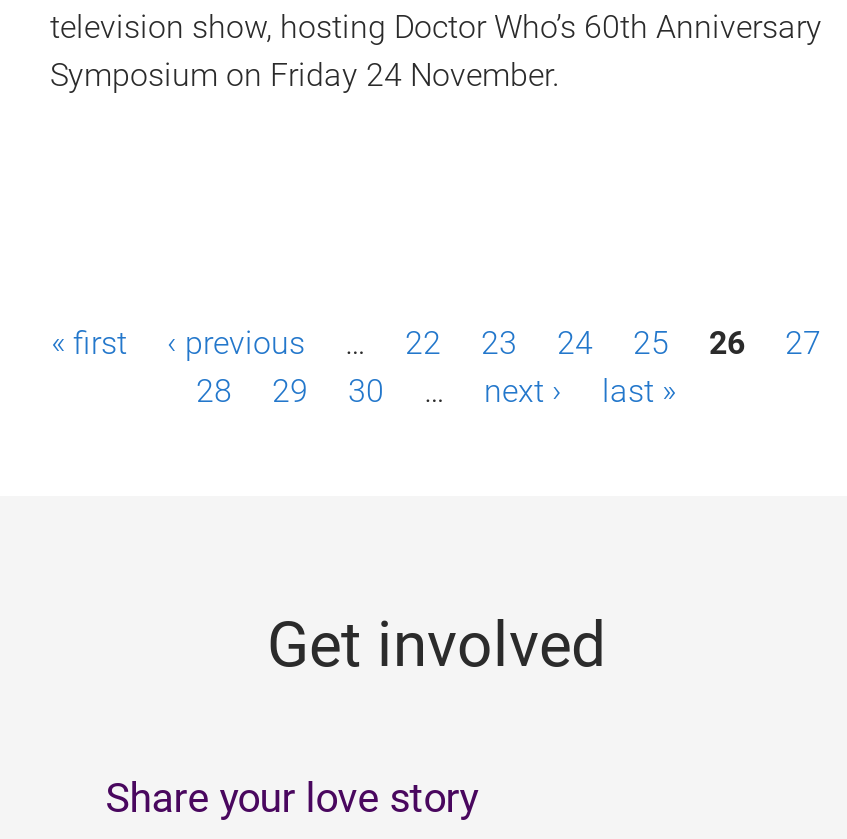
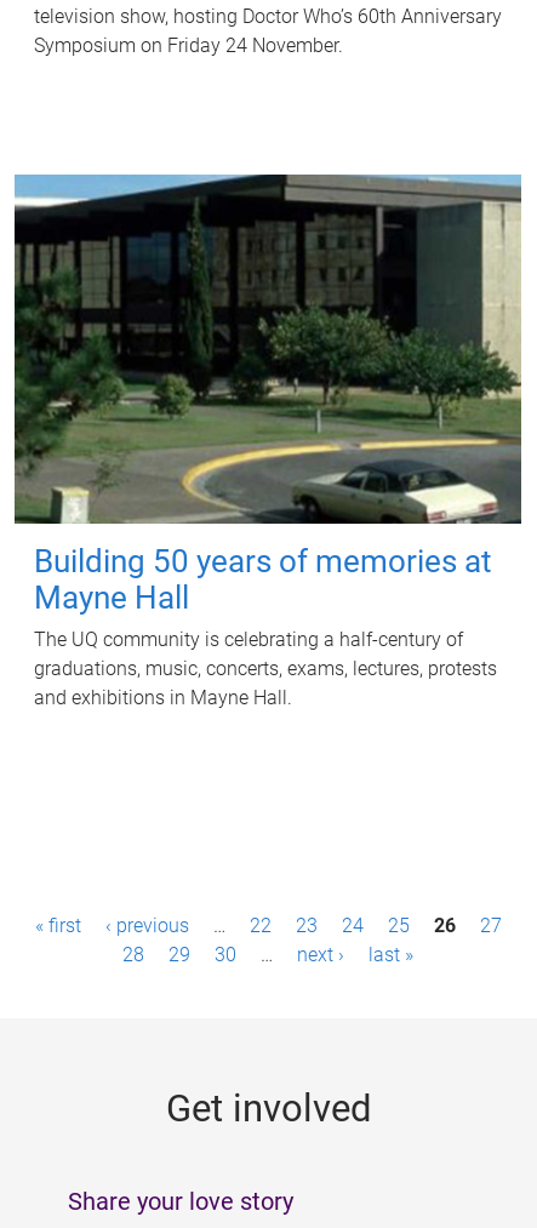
+ [image]
+ Building 50 years of memories at
+ Mayne Hall
+ The UQ community is celebrating a half-century of
+ graduations, music, concerts, exams, lectures, protests
+ and exhibitions in Mayne Hall.
